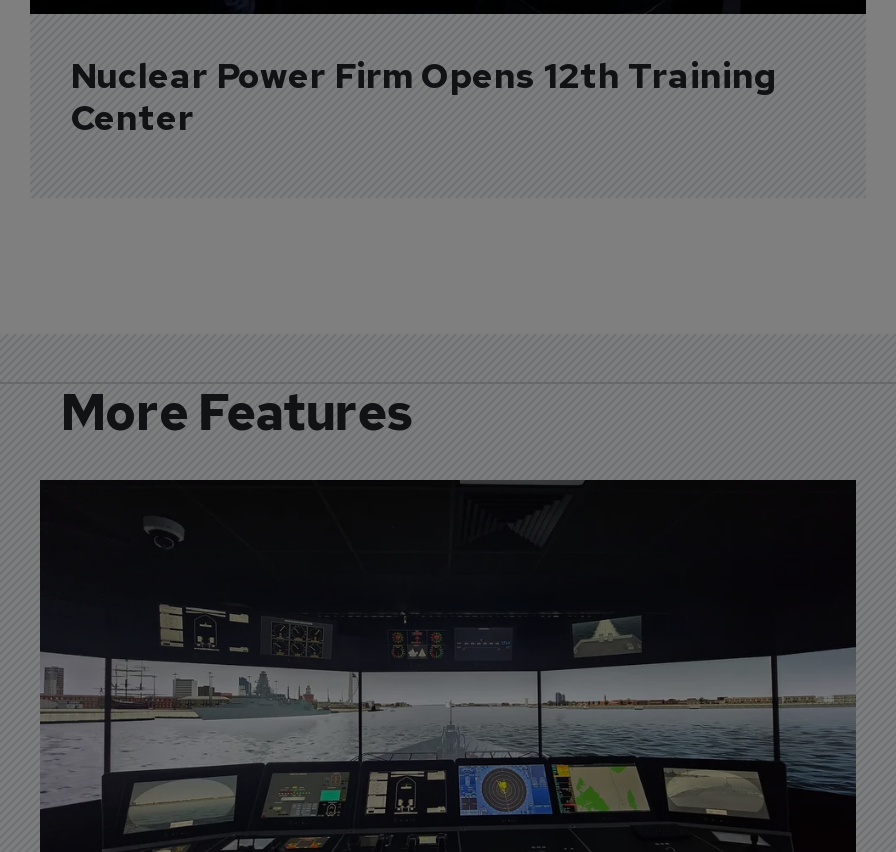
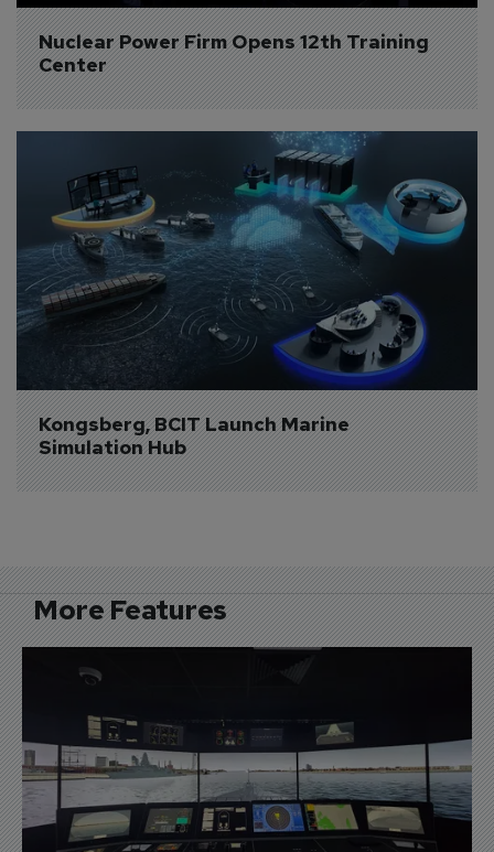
+ [image]
+ Kongsberg, BCIT Launch Marine
+ Simulation Hub
